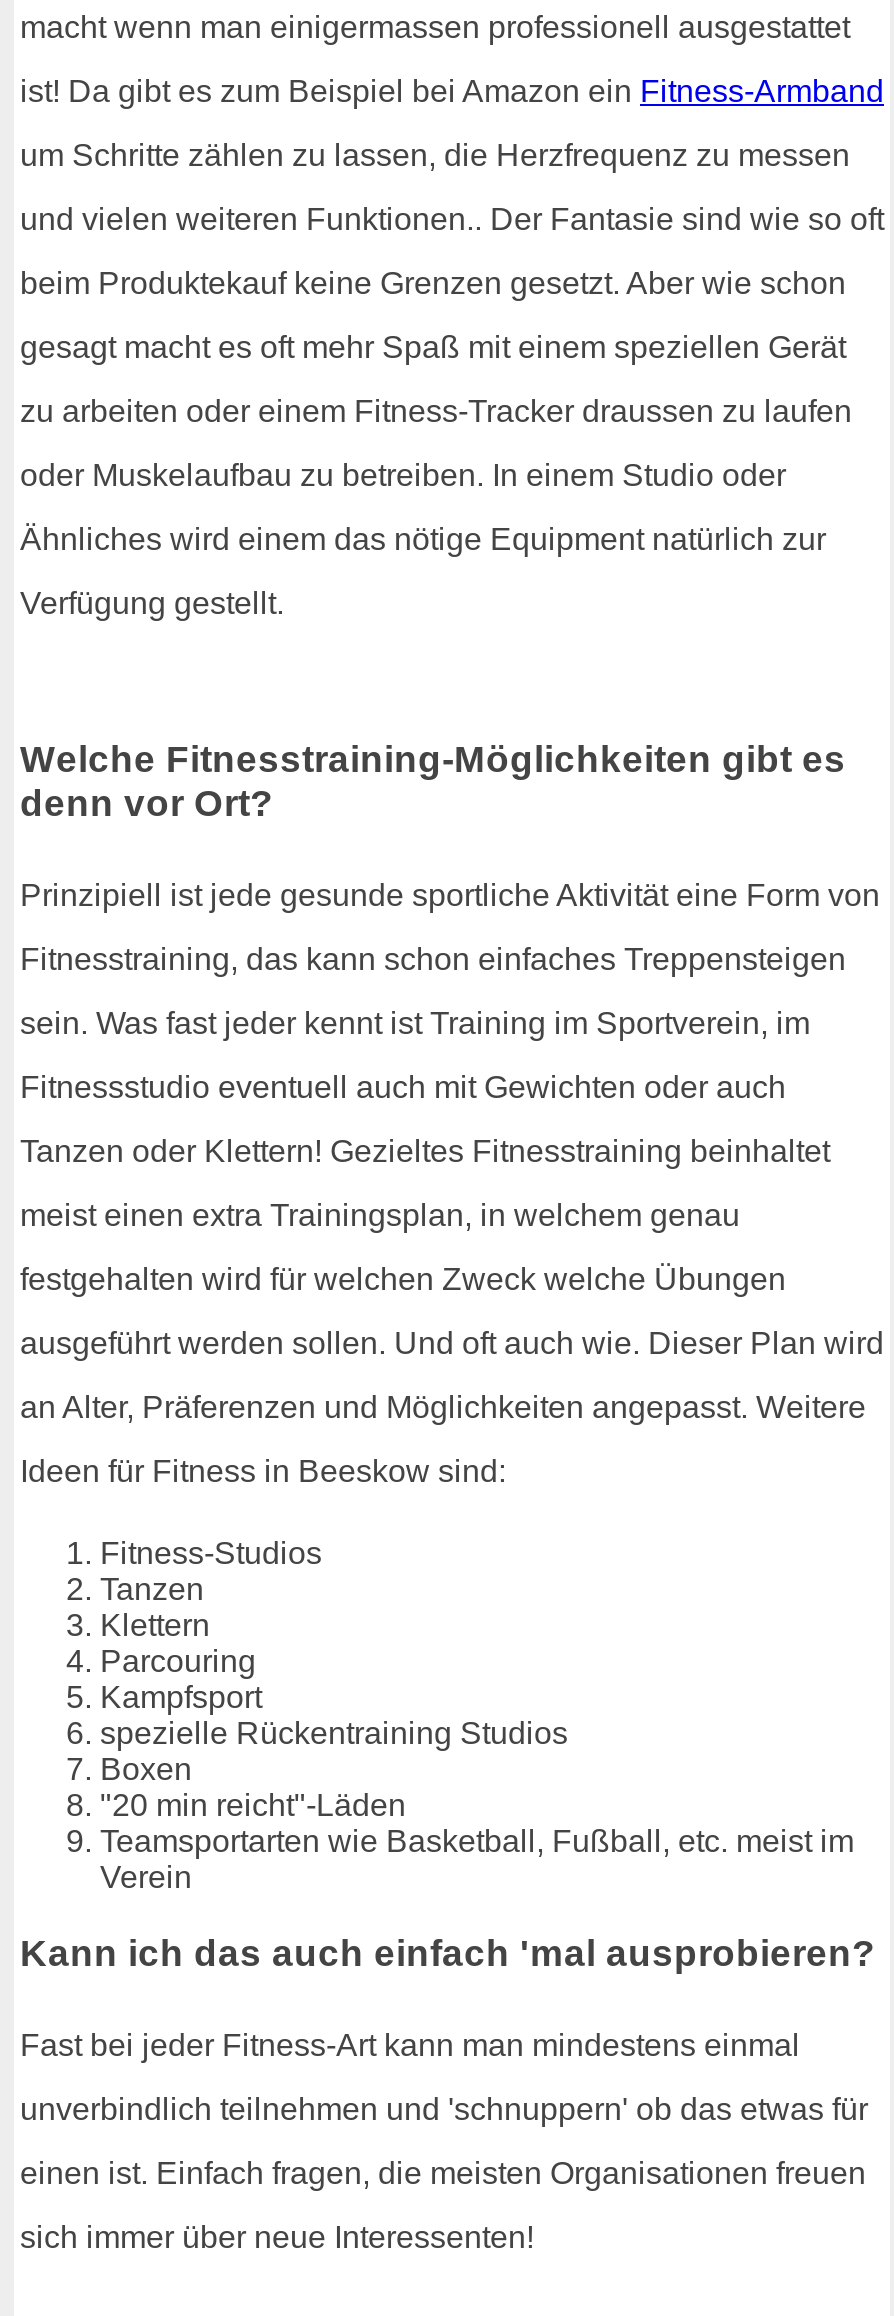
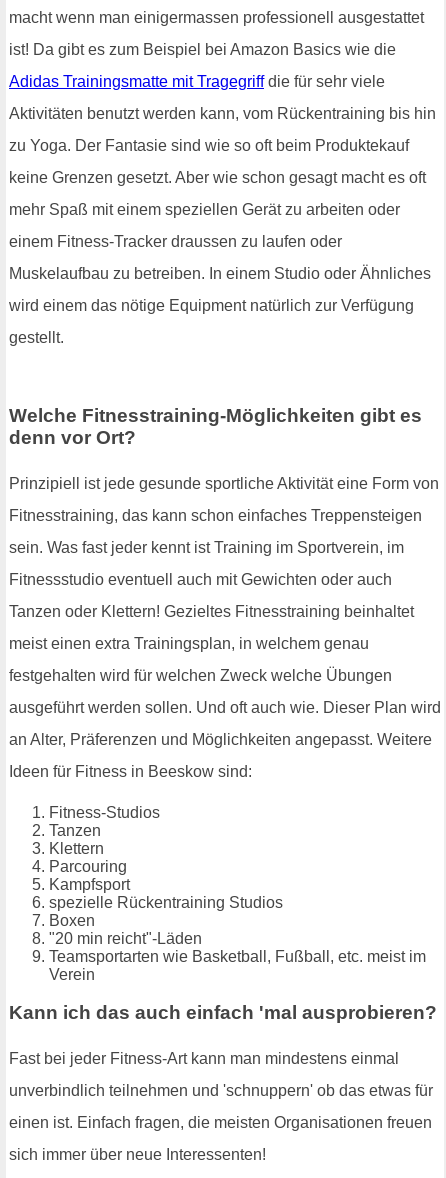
- ist! Da gibt es zum Beispiel bei Amazon ein Fitness-Armband
- um Schritte zählen zu lassen, die Herzfrequenz zu messen
- und vielen weiteren Funktionen.. Der Fantasie sind wie so oft
- beim Produktekauf keine Grenzen gesetzt. Aber wie schon
- gesagt macht es oft mehr Spaß mit einem speziellen Gerät
- zu arbeiten oder einem Fitness-Tracker draussen zu laufen
- oder Muskelaufbau zu betreiben. In einem Studio oder
- Ähnliches wird einem das nötige Equipment natürlich zur
- Verfügung gestellt.
+ ist! Da gibt es zum Beispiel bei Amazon Basics wie die
+ Adidas Trainingsmatte mit Tragegriff die für sehr viele
+ Aktivitäten benutzt werden kann, vom Rückentraining bis hin
+ zu Yoga. Der Fantasie sind wie so oft beim Produktekauf
+ keine Grenzen gesetzt. Aber wie schon gesagt macht es oft
+ mehr Spaß mit einem speziellen Gerät zu arbeiten oder
+ einem Fitness-Tracker draussen zu laufen oder
+ Muskelaufbau zu betreiben. In einem Studio oder Ähnliches
+ wird einem das nötige Equipment natürlich zur Verfügung
+ gestellt.
